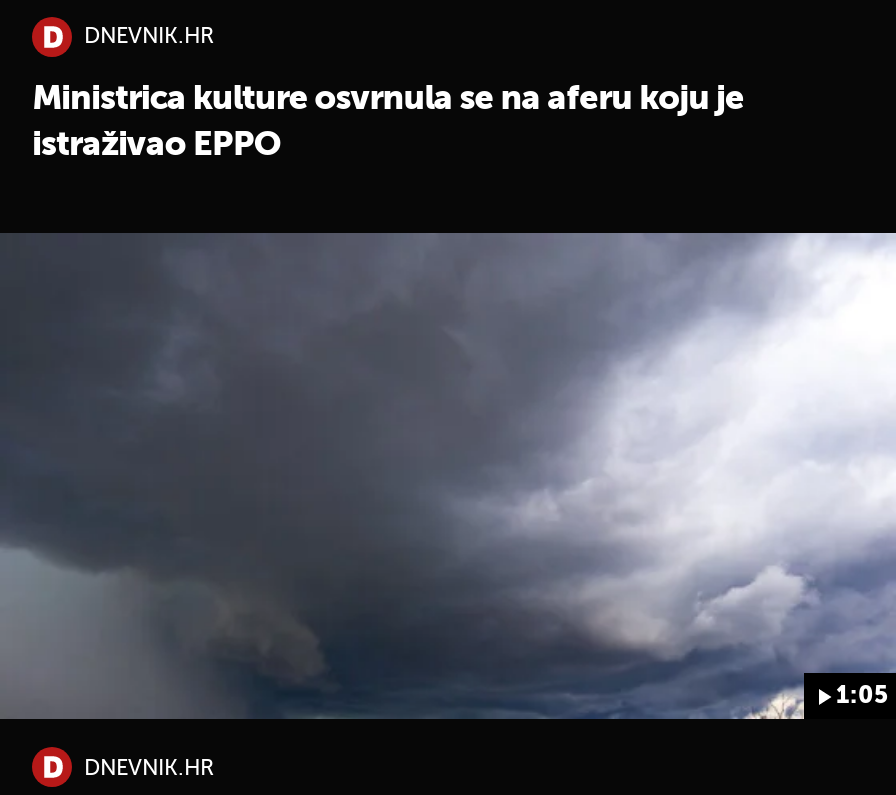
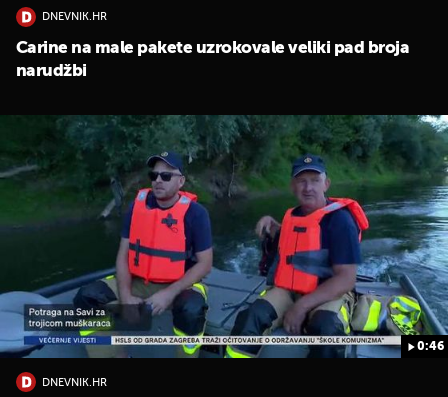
- Ministrica kulture osvrnula se na aferu koju je
- istraživao EPPO
+ Carine na male pakete uzrokovale veliki pad broja
+ narudžbi

- [image]
- 1:05
+ [image]
+ 0:46
